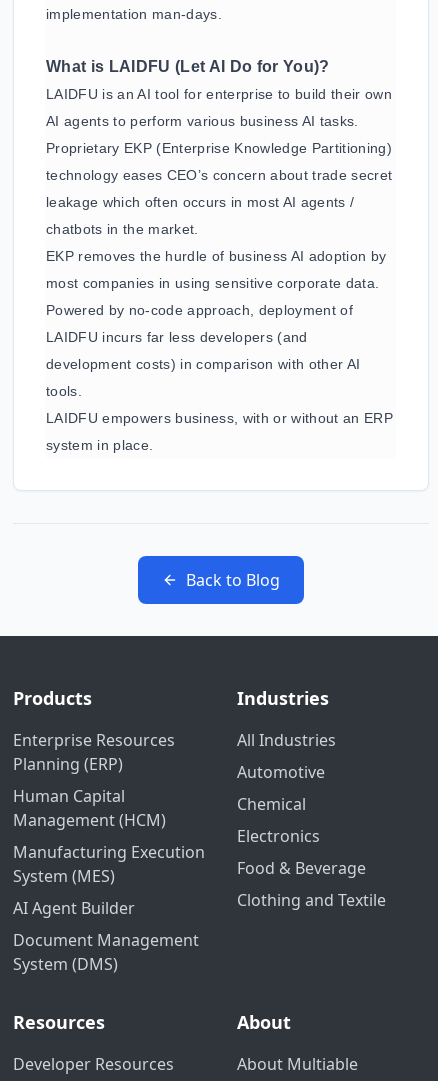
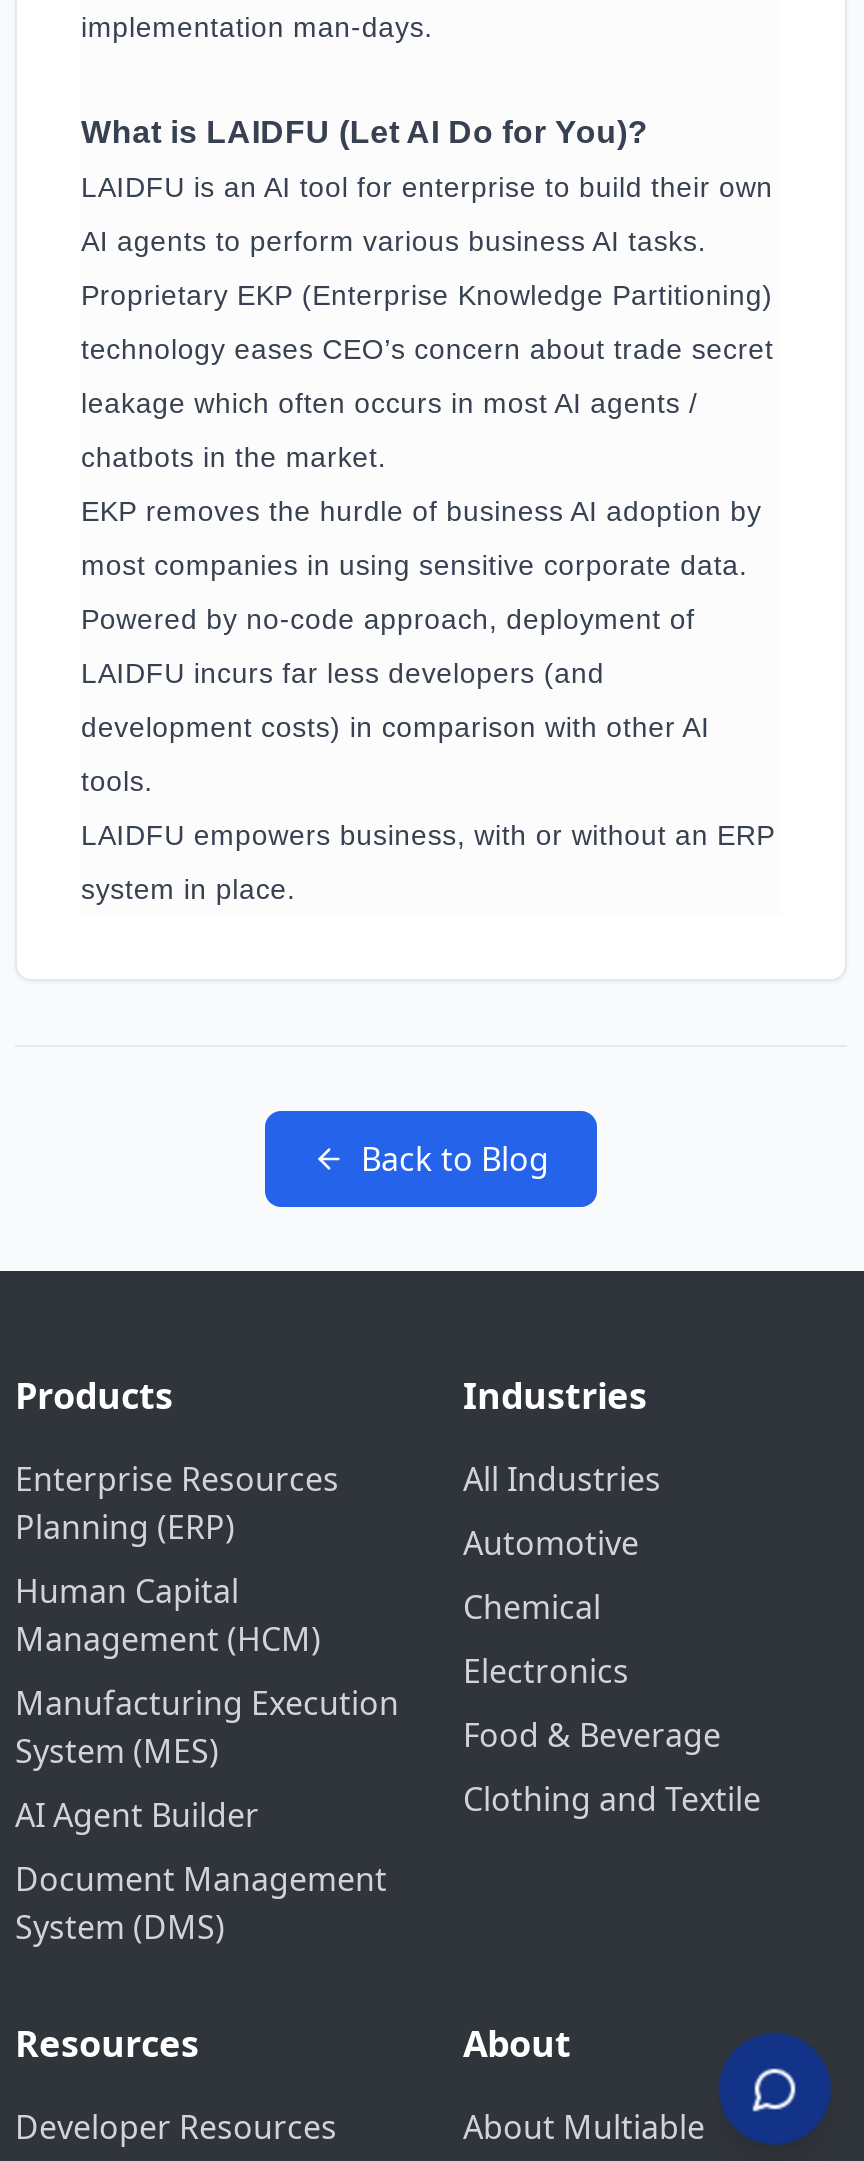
+ [image]
